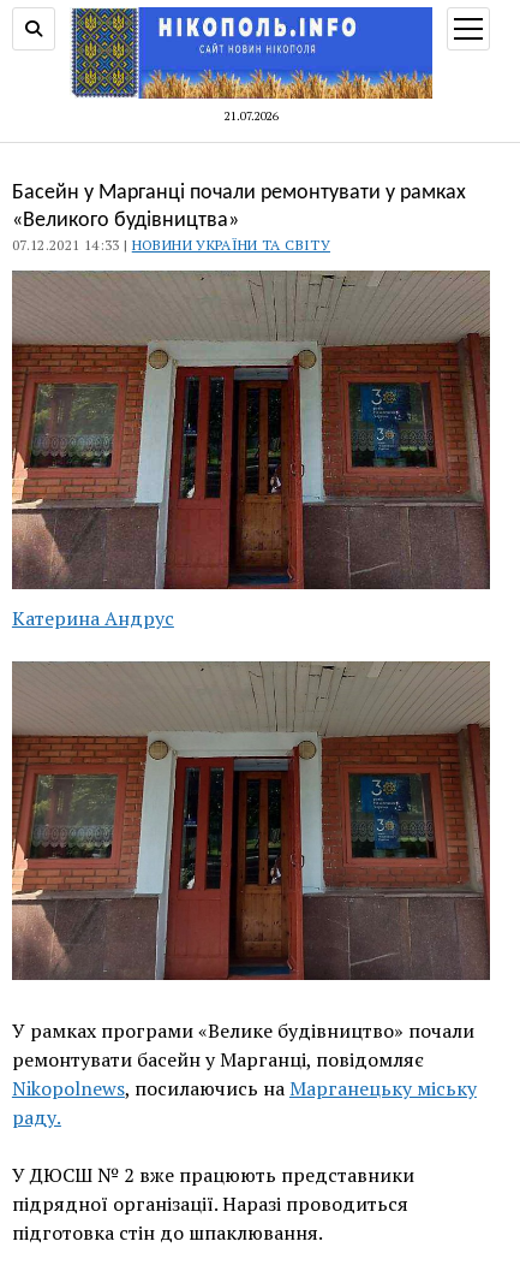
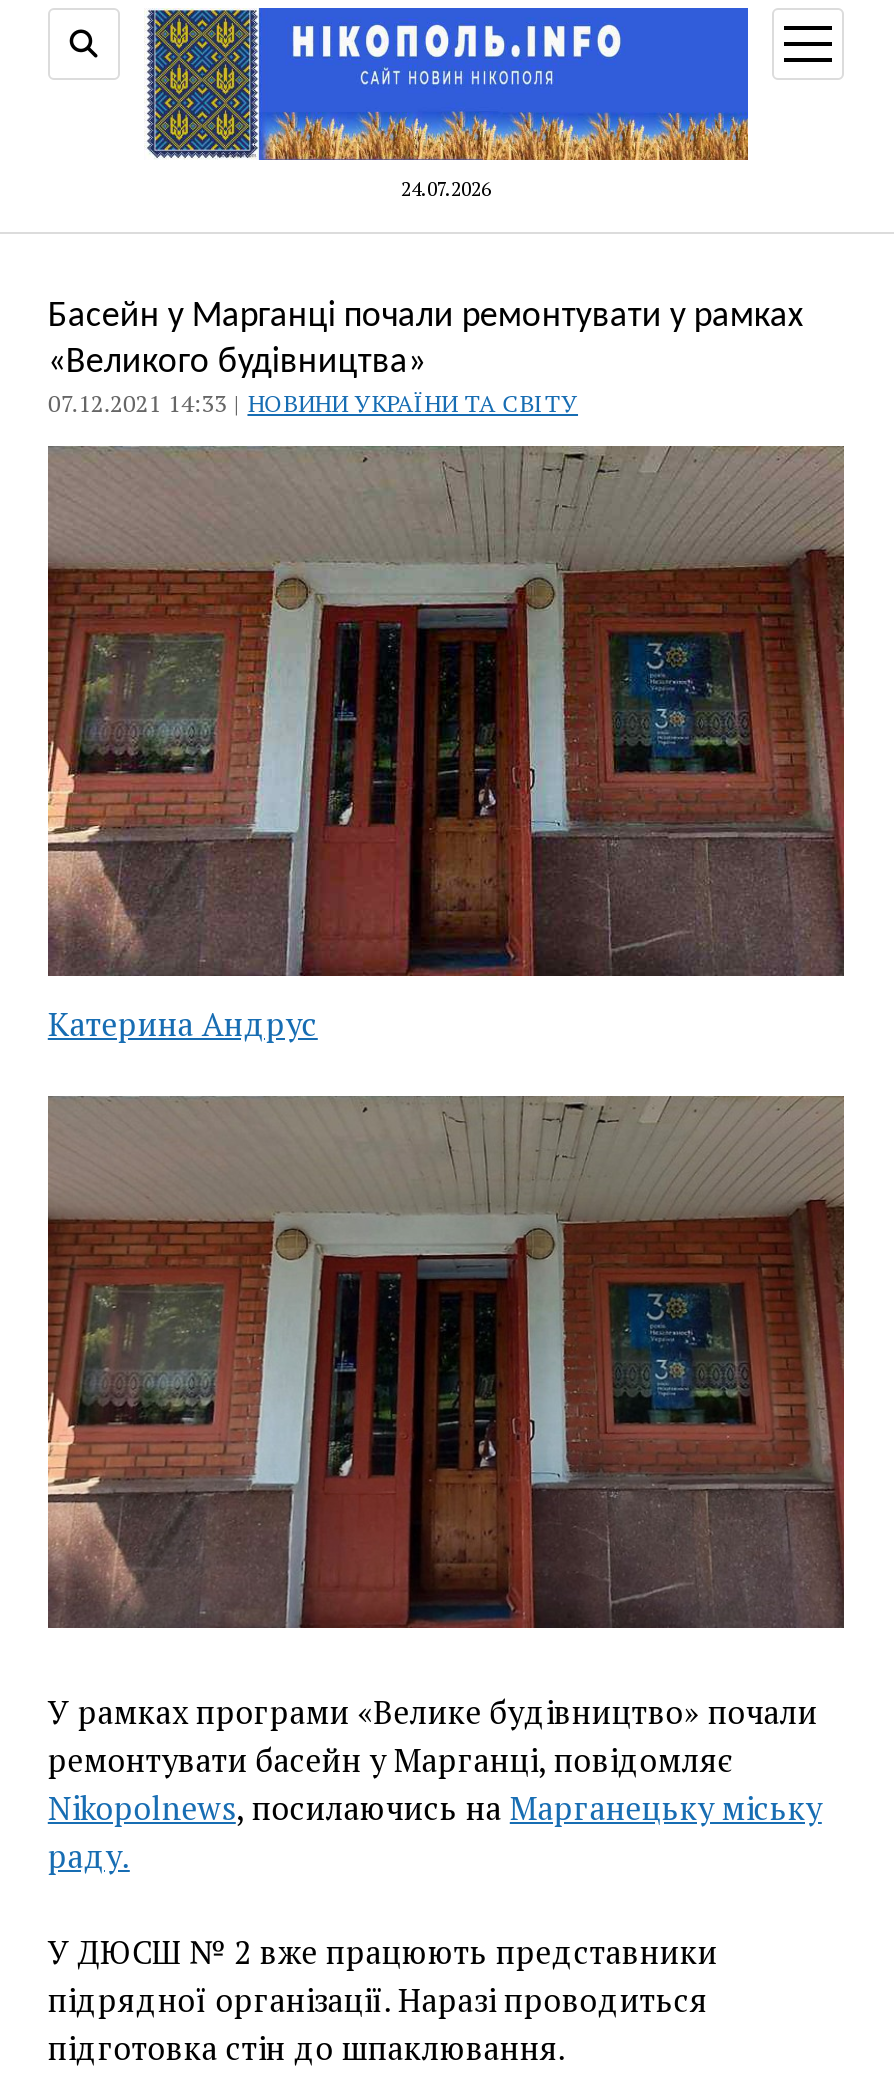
- 21.07.2026
+ 24.07.2026
